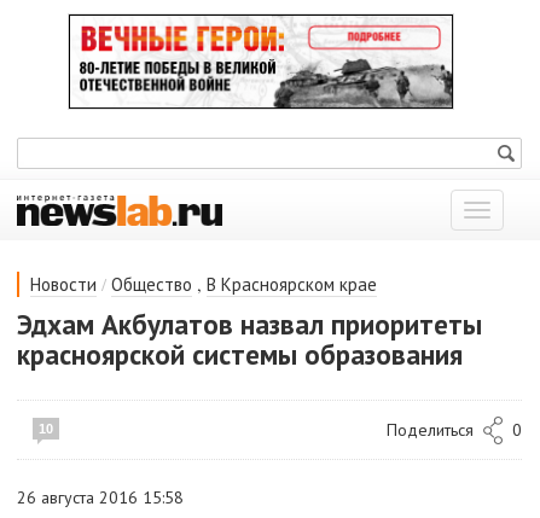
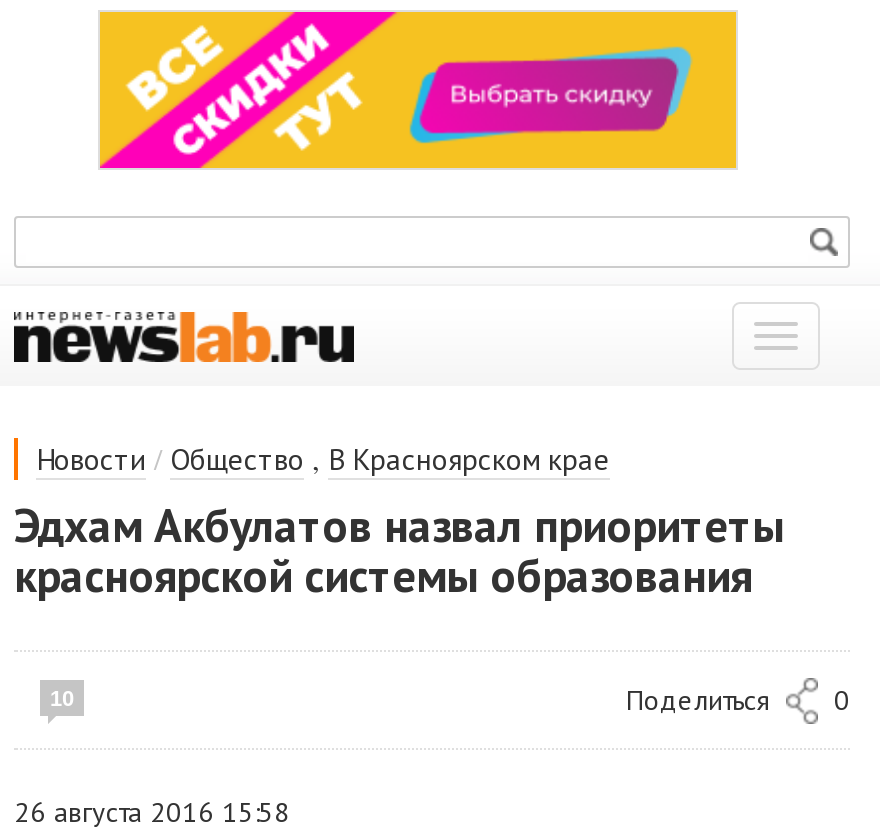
- [image]
+ [image]
